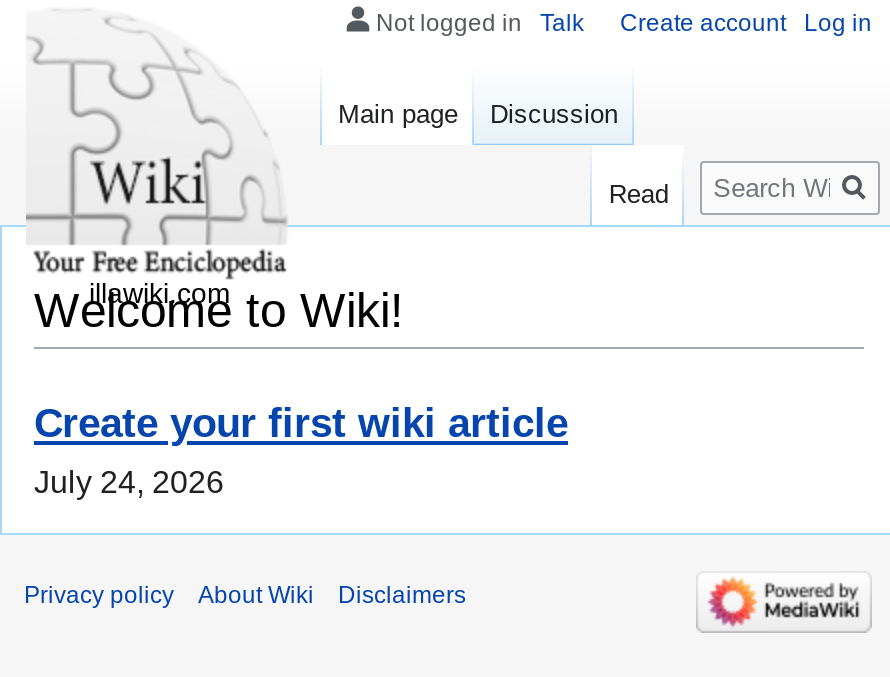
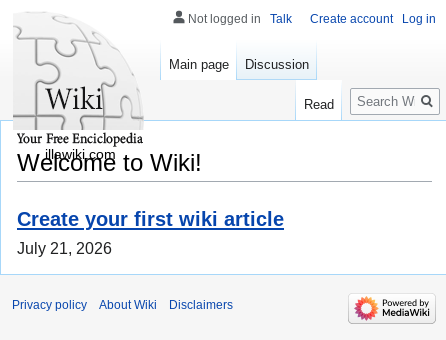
- July 24, 2026
+ July 21, 2026
